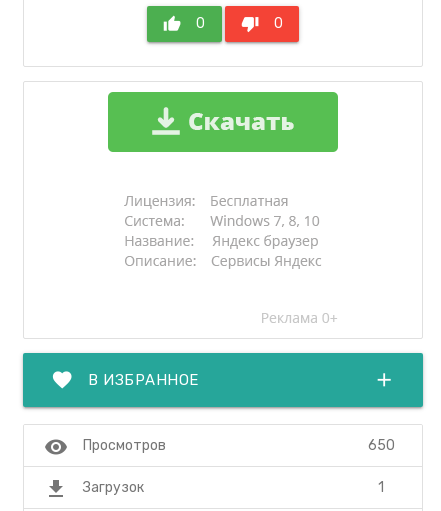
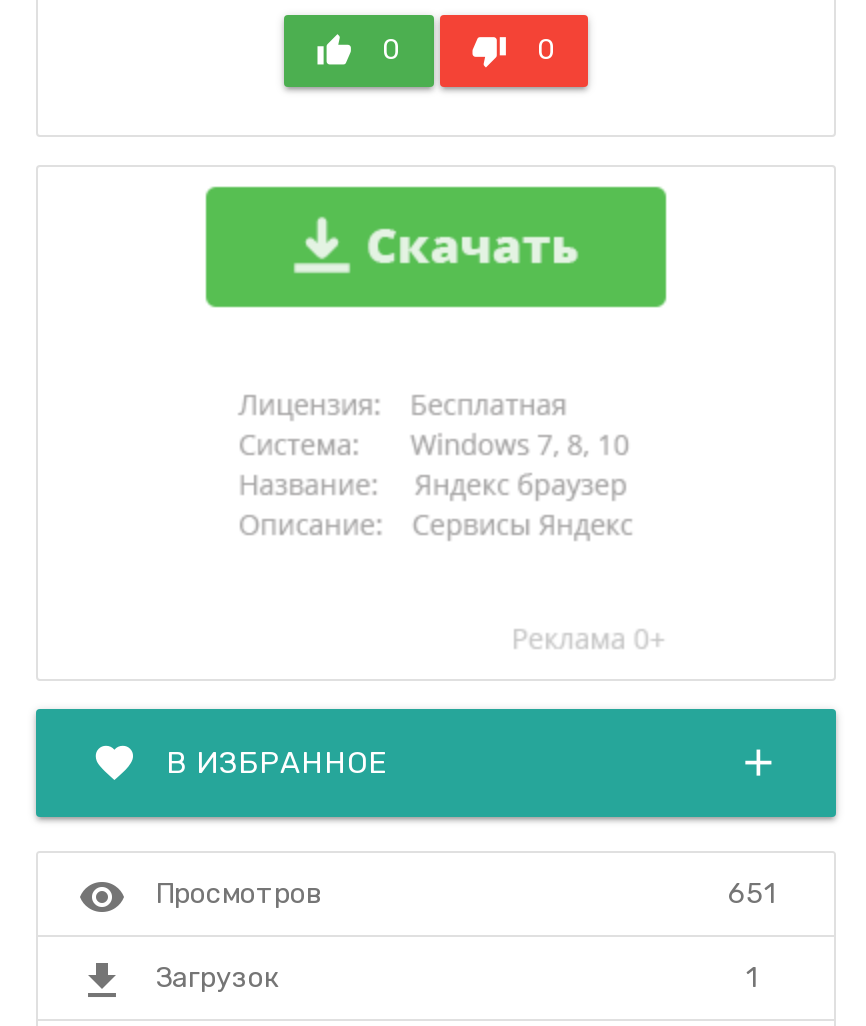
- 650
+ 651
